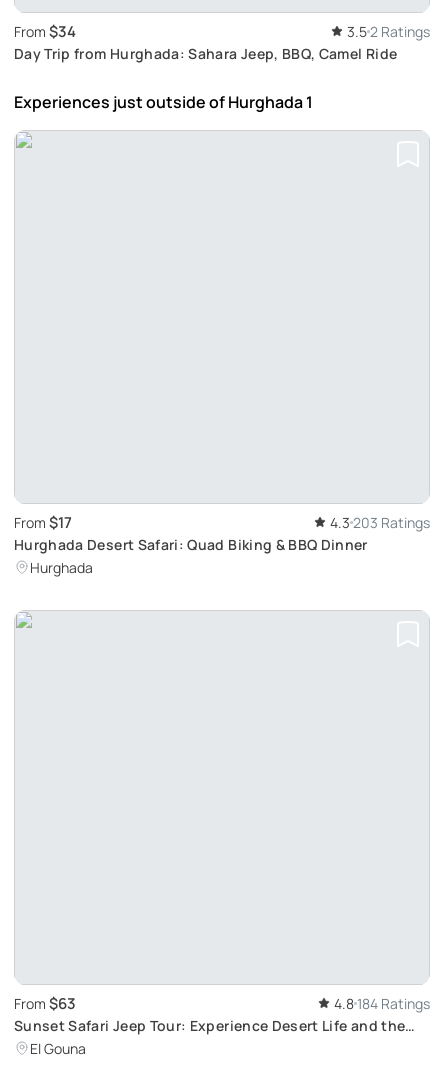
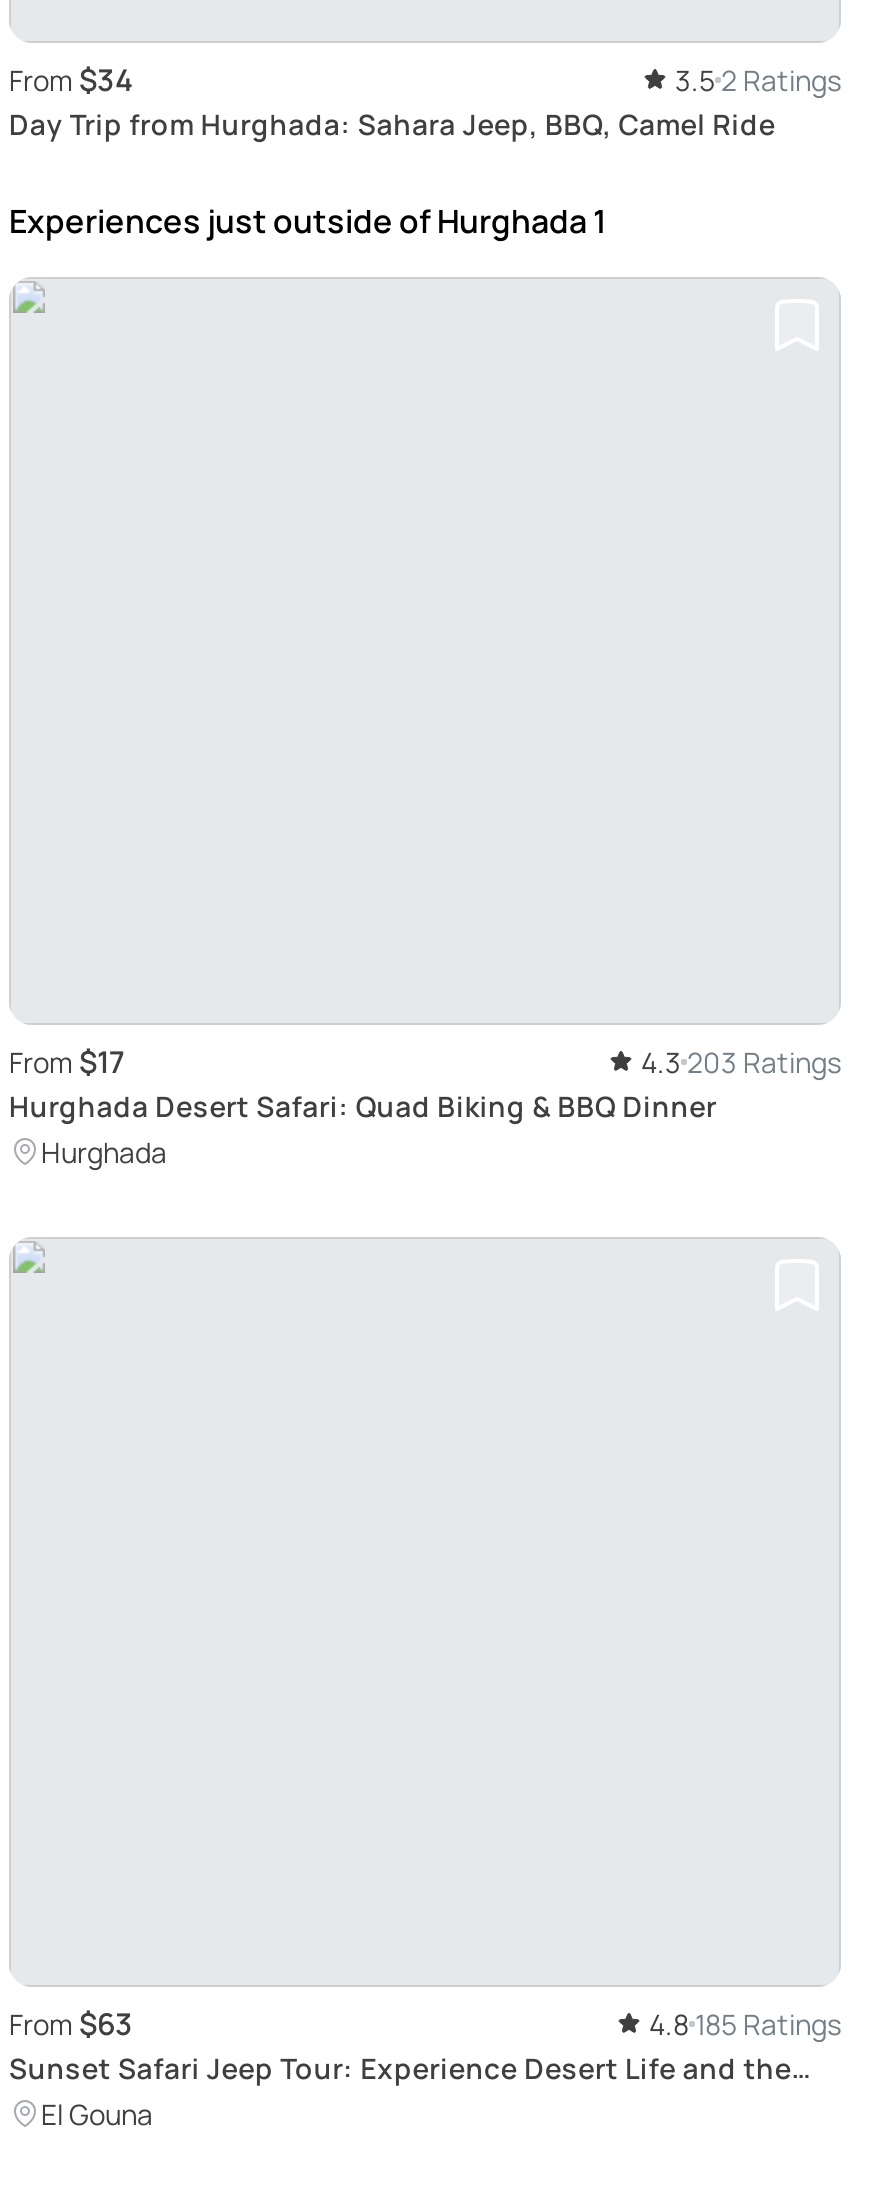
- 4.8 184 Ratings
+ 4.8 185 Ratings
